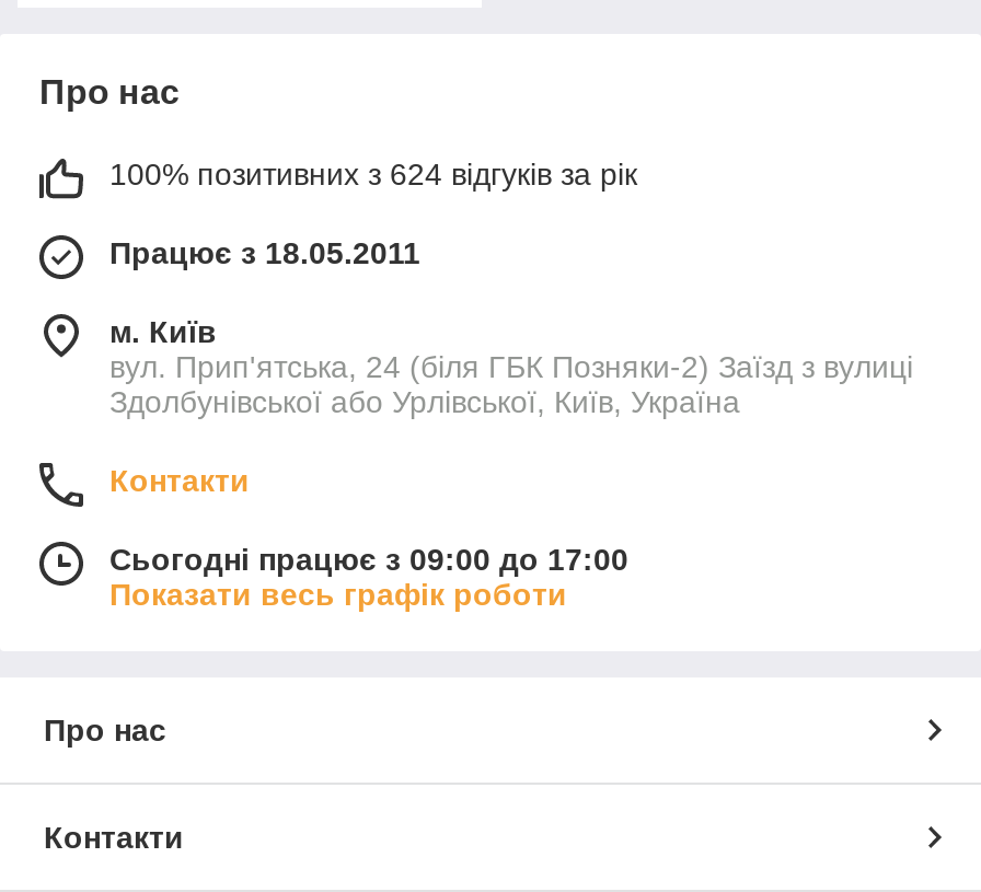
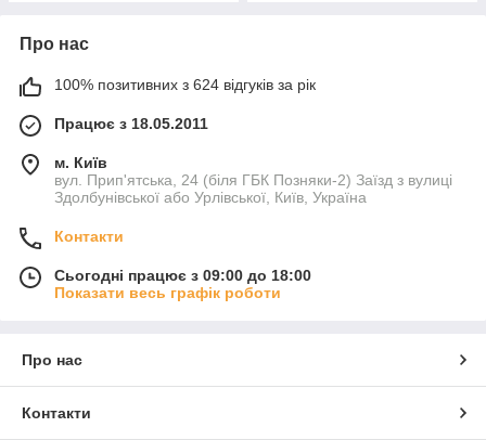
- Сьогодні працює з 09:00 до 17:00
+ Сьогодні працює з 09:00 до 18:00
